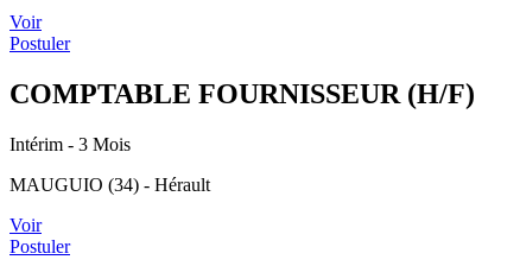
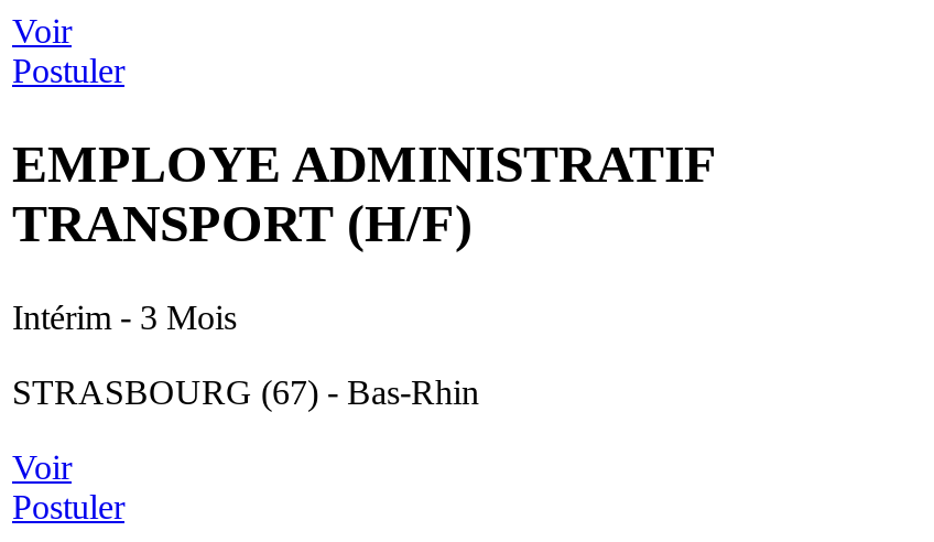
- COMPTABLE FOURNISSEUR (H/F)
+ EMPLOYE ADMINISTRATIF
+ TRANSPORT (H/F)

- MAUGUIO (34) - Hérault
+ STRASBOURG (67) - Bas-Rhin
